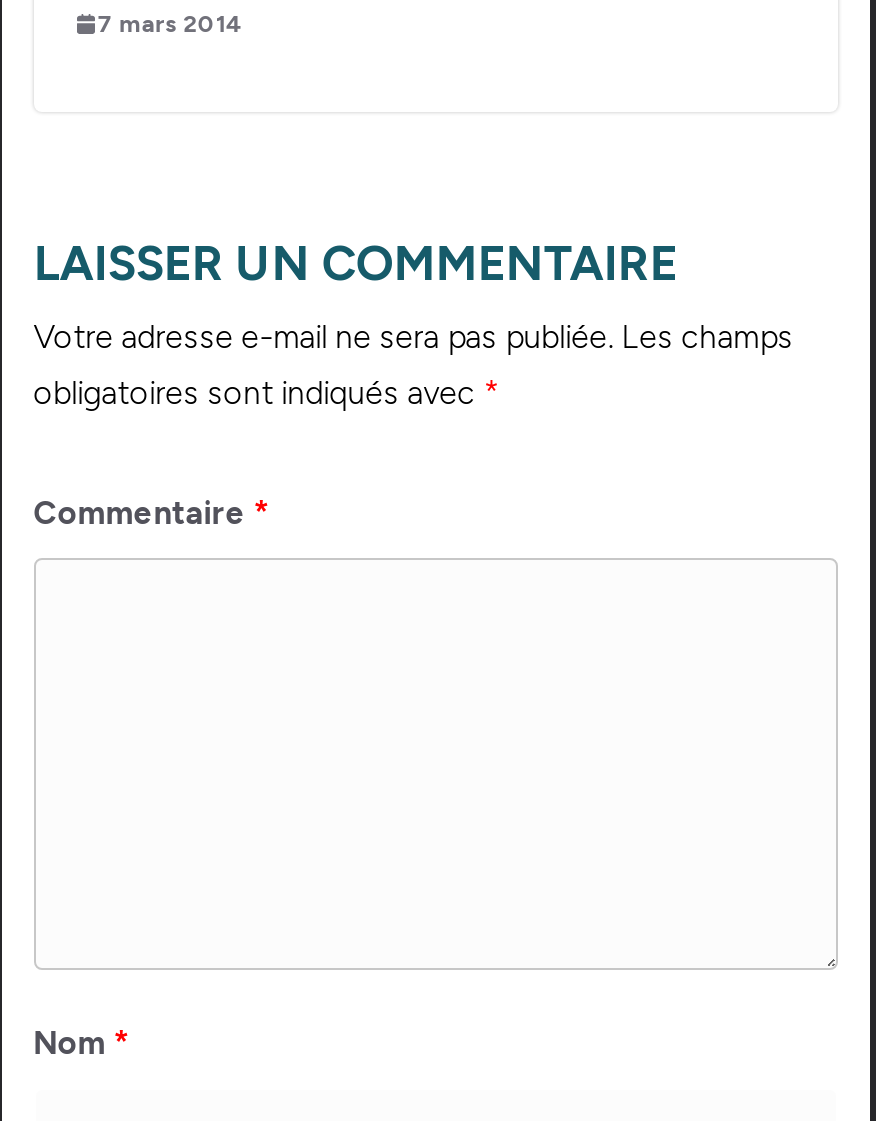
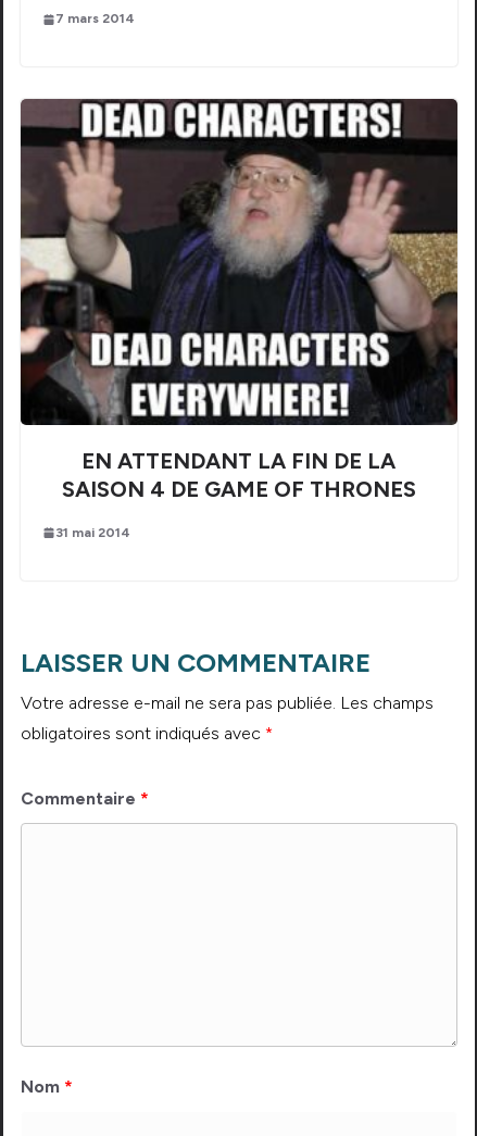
+ [image]
+ EN ATTENDANT LA FIN DE LA
+ SAISON 4 DE GAME OF THRONES
+ 31 mai 2014
